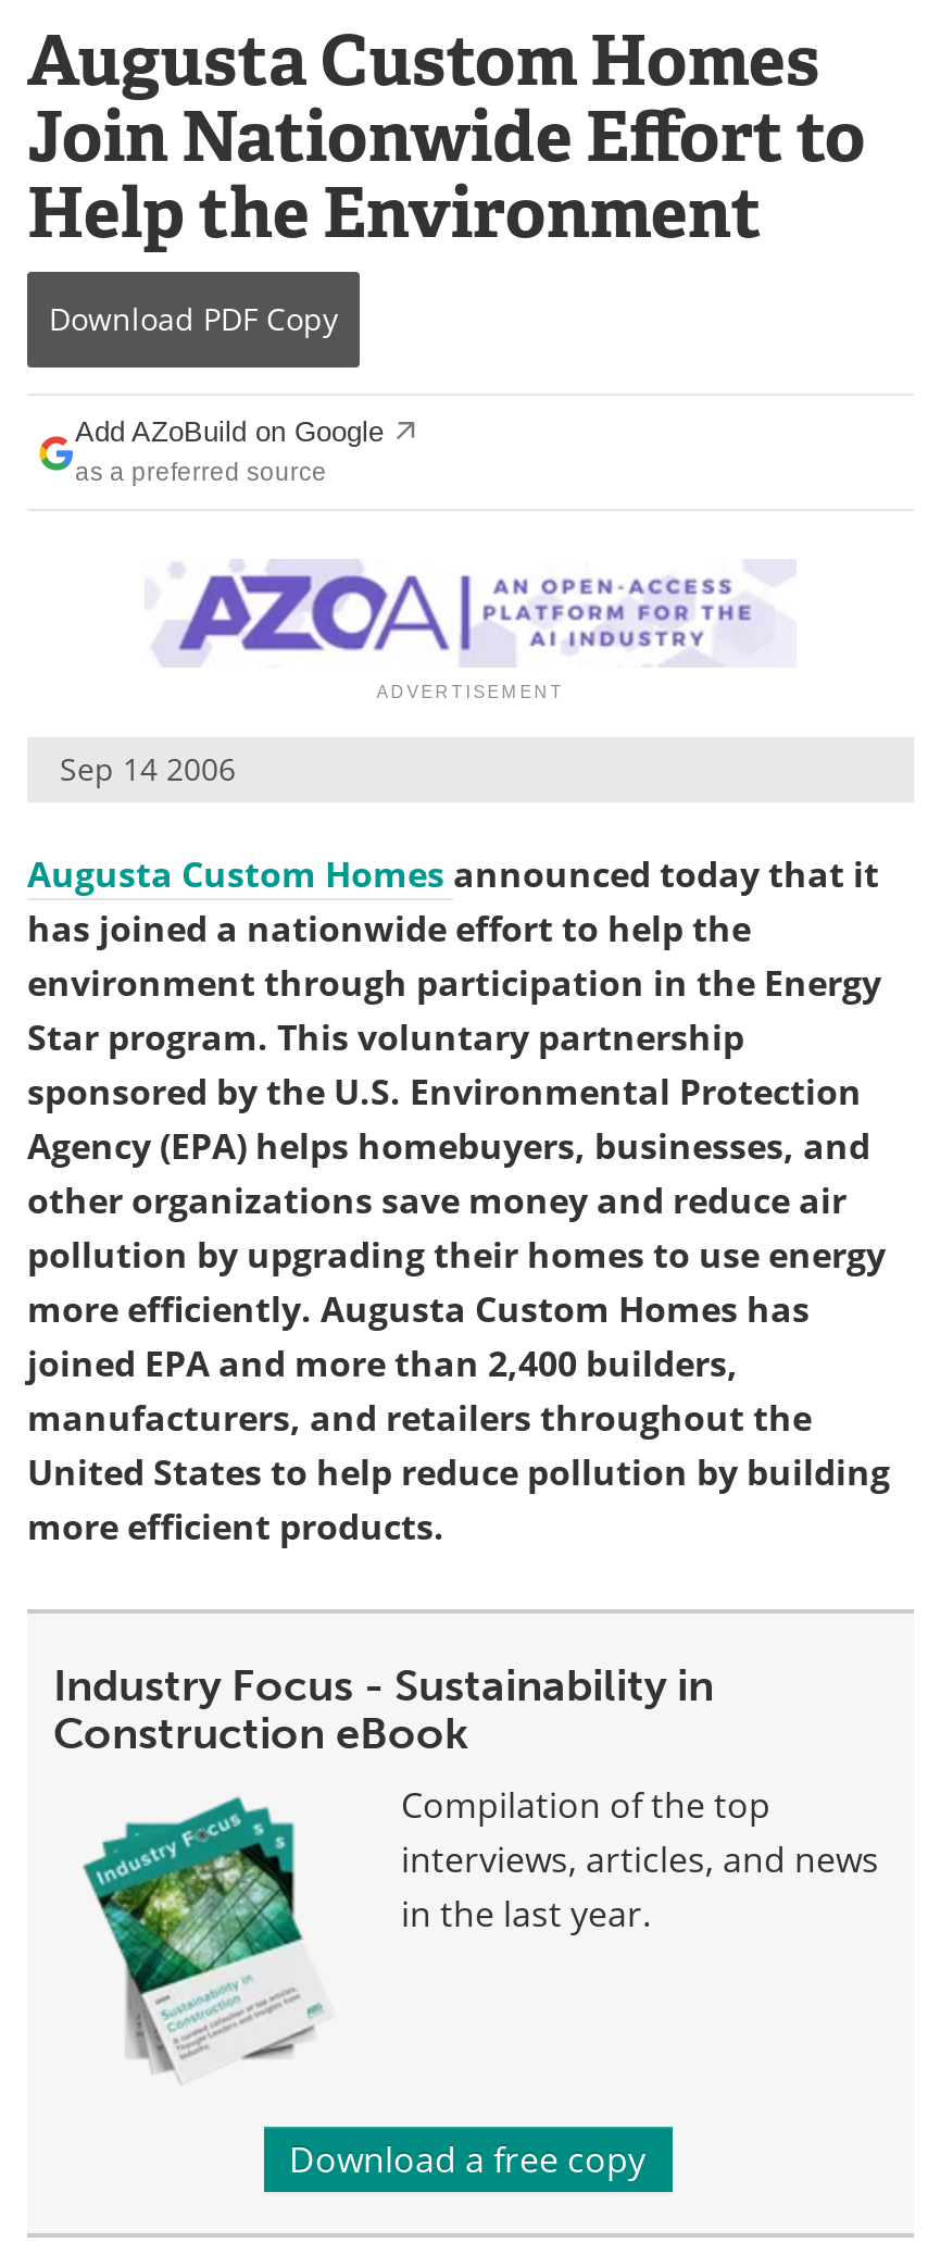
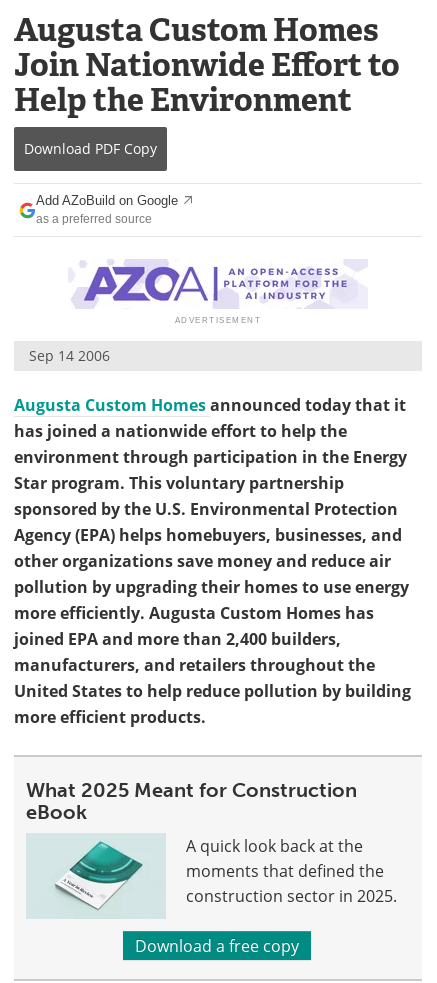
- [image]
- Industry Focus - Sustainability in
- Construction eBook
- Compilation of the top
- interviews, articles, and news
- in the last year.
+ [image]
+ What 2025 Meant for Construction
+ eBook
+ A quick look back at the
+ moments that defined the
+ construction sector in 2025.
